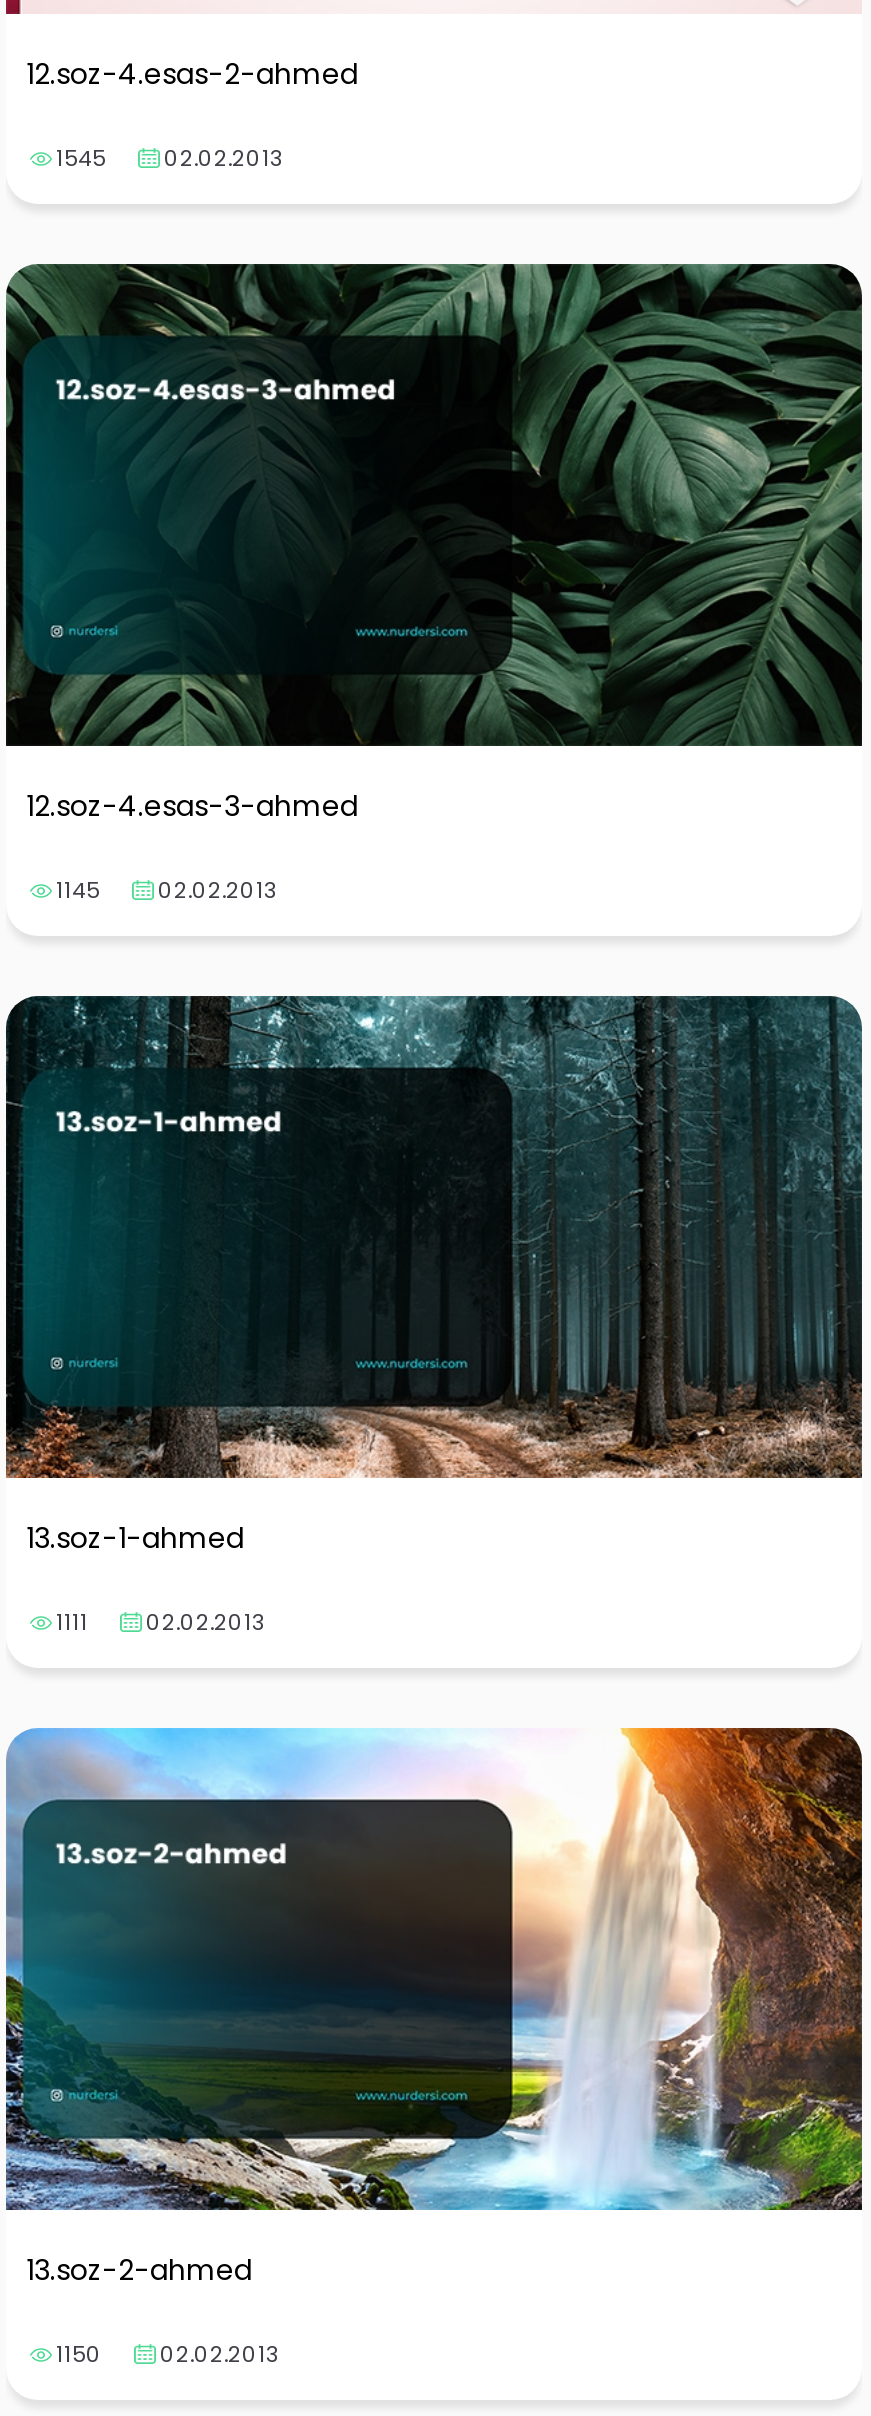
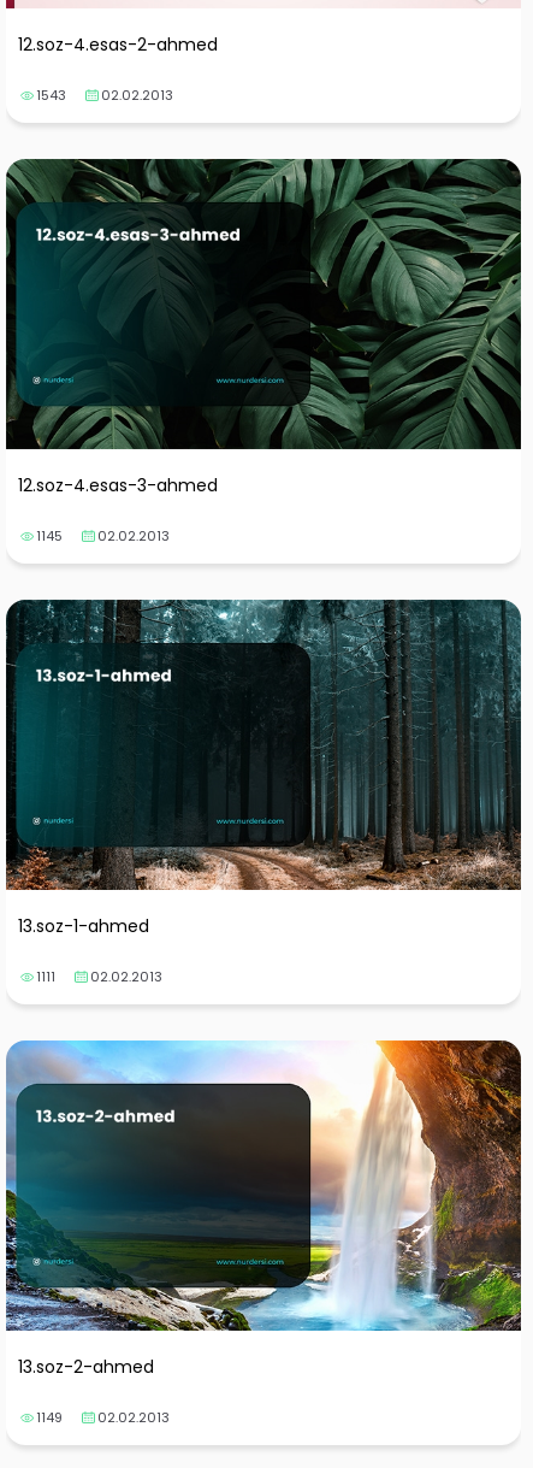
- 1545 02.02.2013
+ 1543 02.02.2013

- 1150 02.02.2013
+ 1149 02.02.2013
